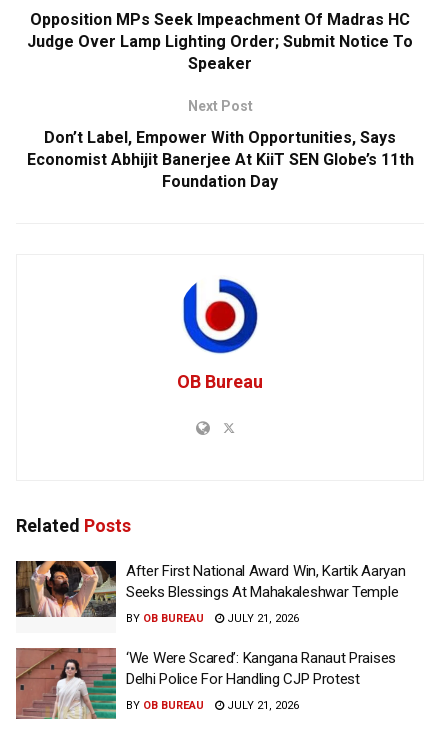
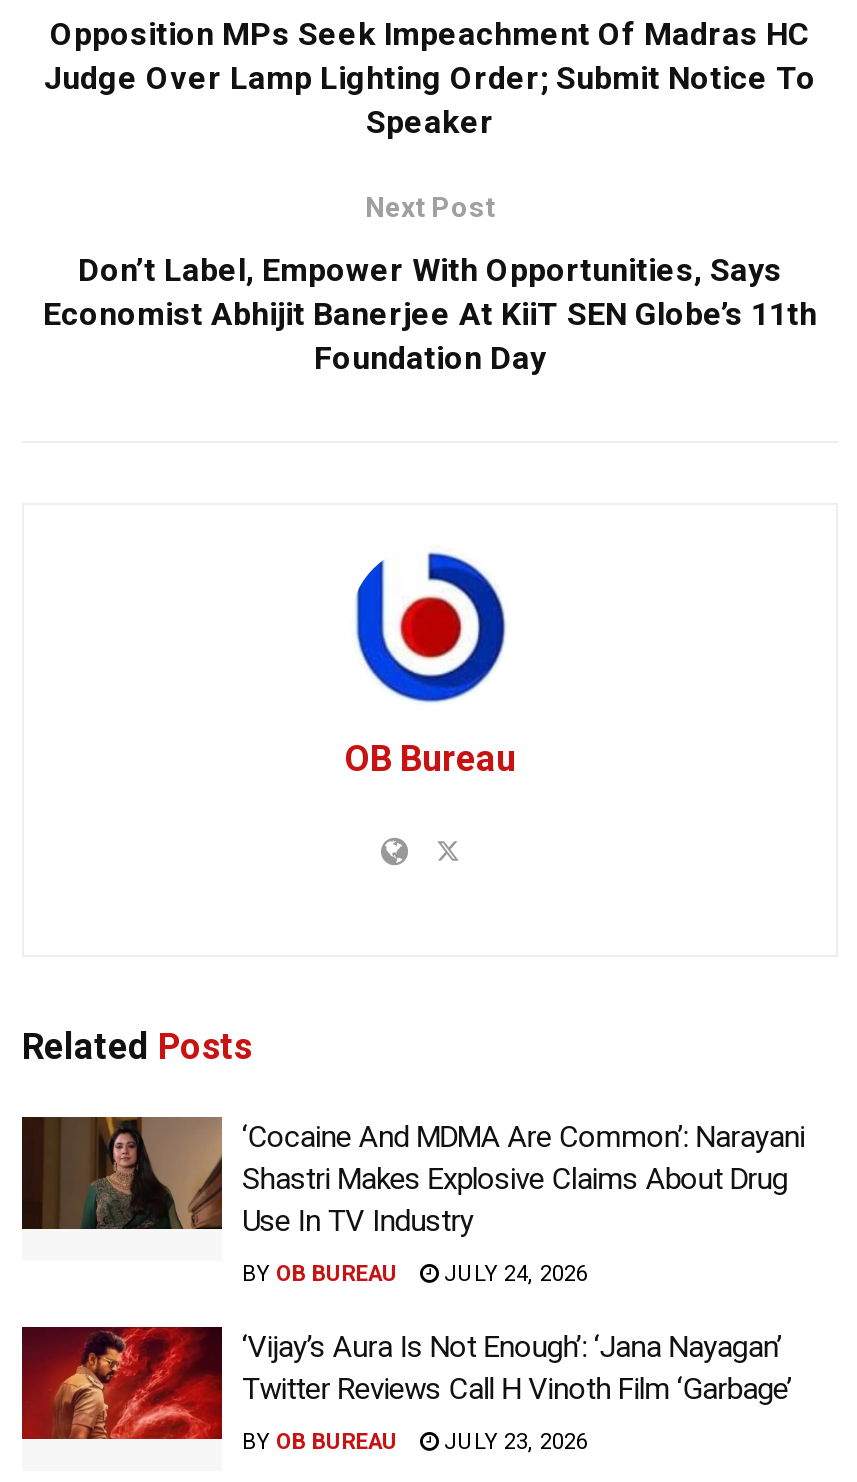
- [image]
- After First National Award Win, Kartik Aaryan
- Seeks Blessings At Mahakaleshwar Temple
+ [image]
+ ‘Cocaine And MDMA Are Common’: Narayani
+ Shastri Makes Explosive Claims About Drug
+ Use In TV Industry

- BY OB BUREAU JULY 21, 2026
+ BY OB BUREAU JULY 24, 2026

- [image]
- ‘We Were Scared’: Kangana Ranaut Praises
- Delhi Police For Handling CJP Protest
+ [image]
+ ‘Vijay’s Aura Is Not Enough’: ‘Jana Nayagan’
+ Twitter Reviews Call H Vinoth Film ‘Garbage’

- BY OB BUREAU JULY 21, 2026
+ BY OB BUREAU JULY 23, 2026
